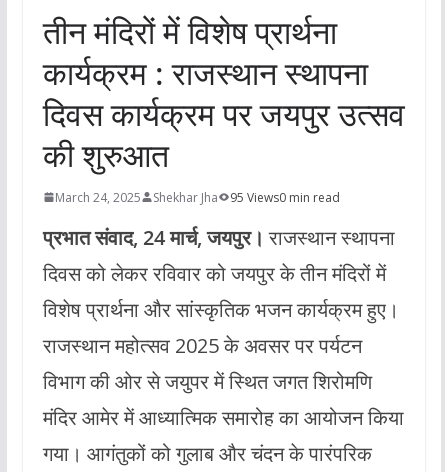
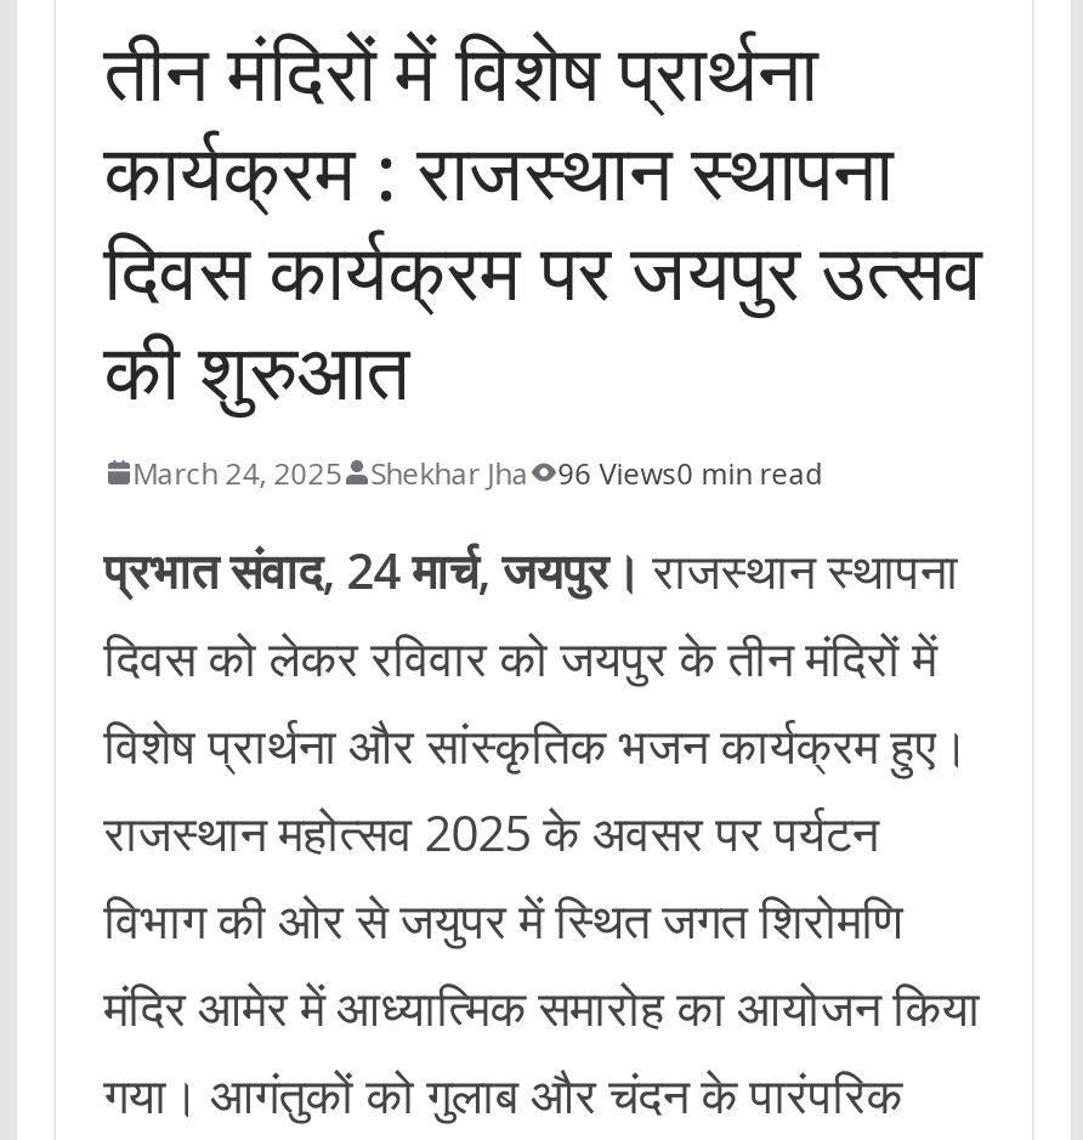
- 95 Views0 min read
+ 96 Views0 min read
